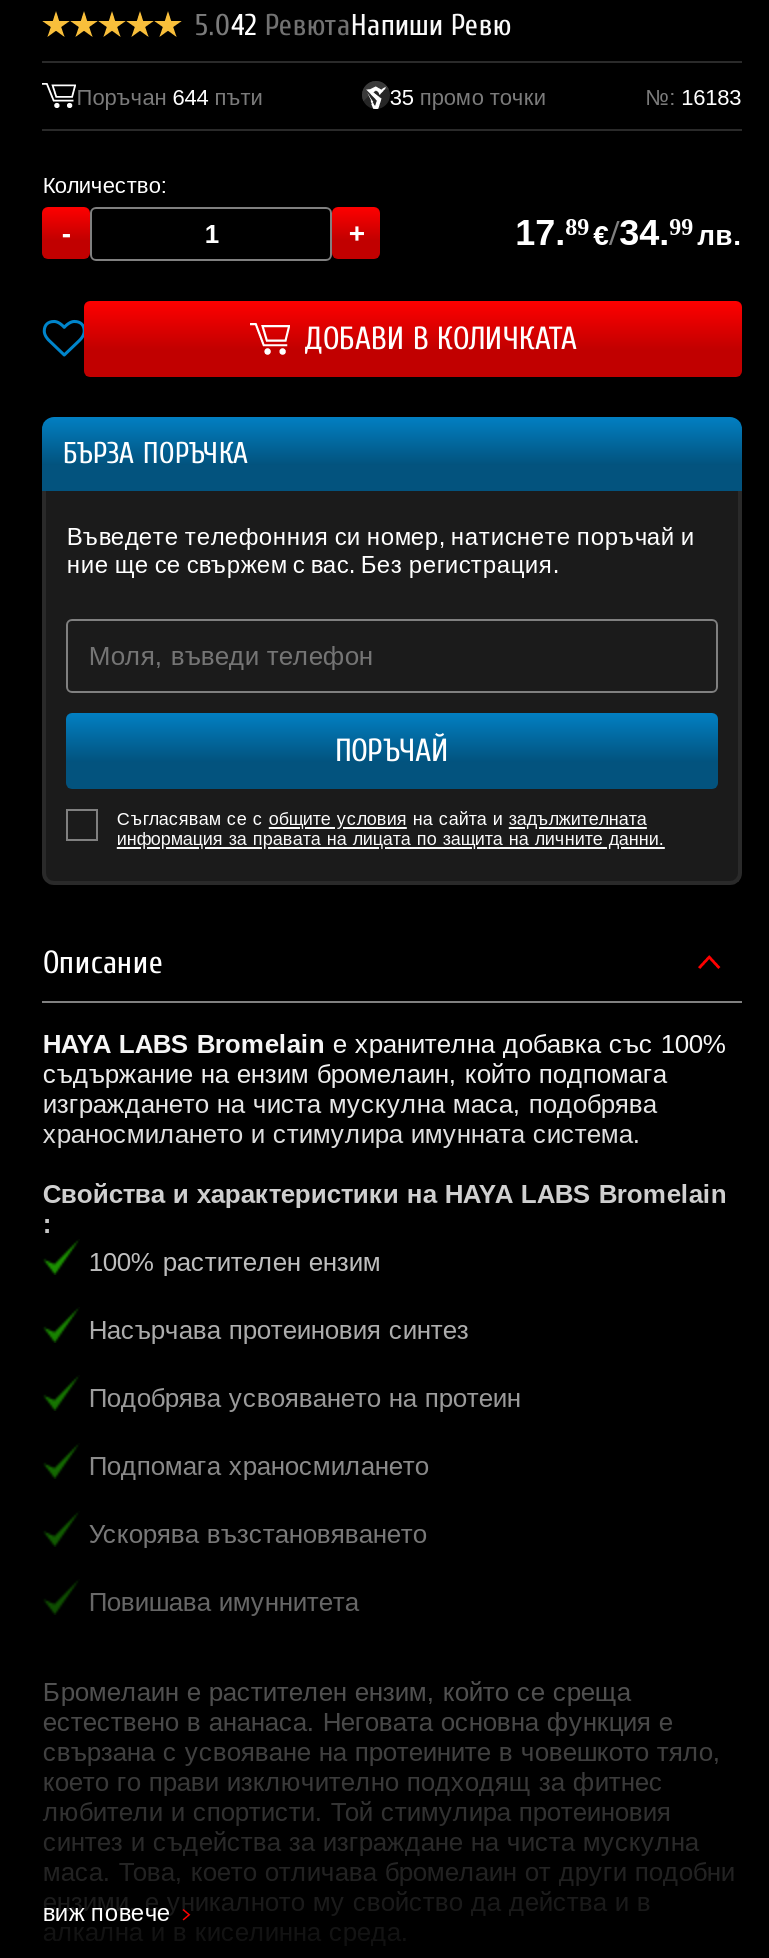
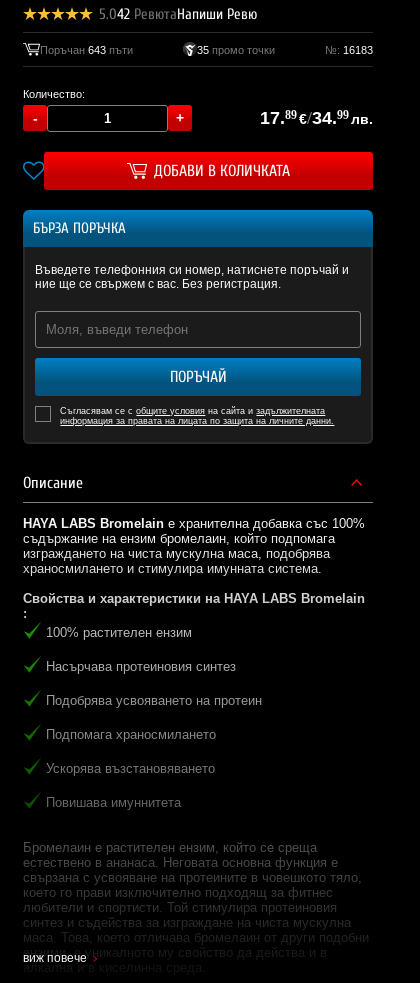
- Поръчан 644 пъти
+ Поръчан 643 пъти
